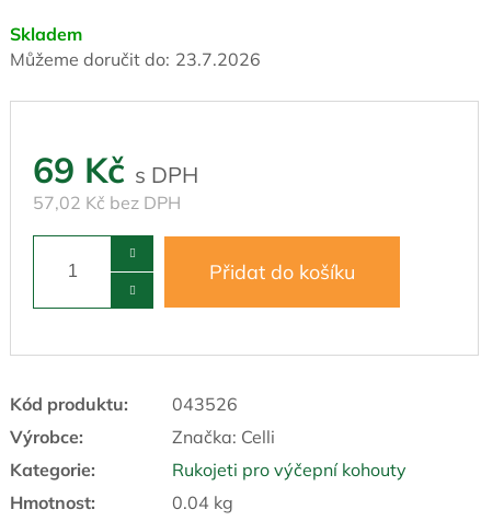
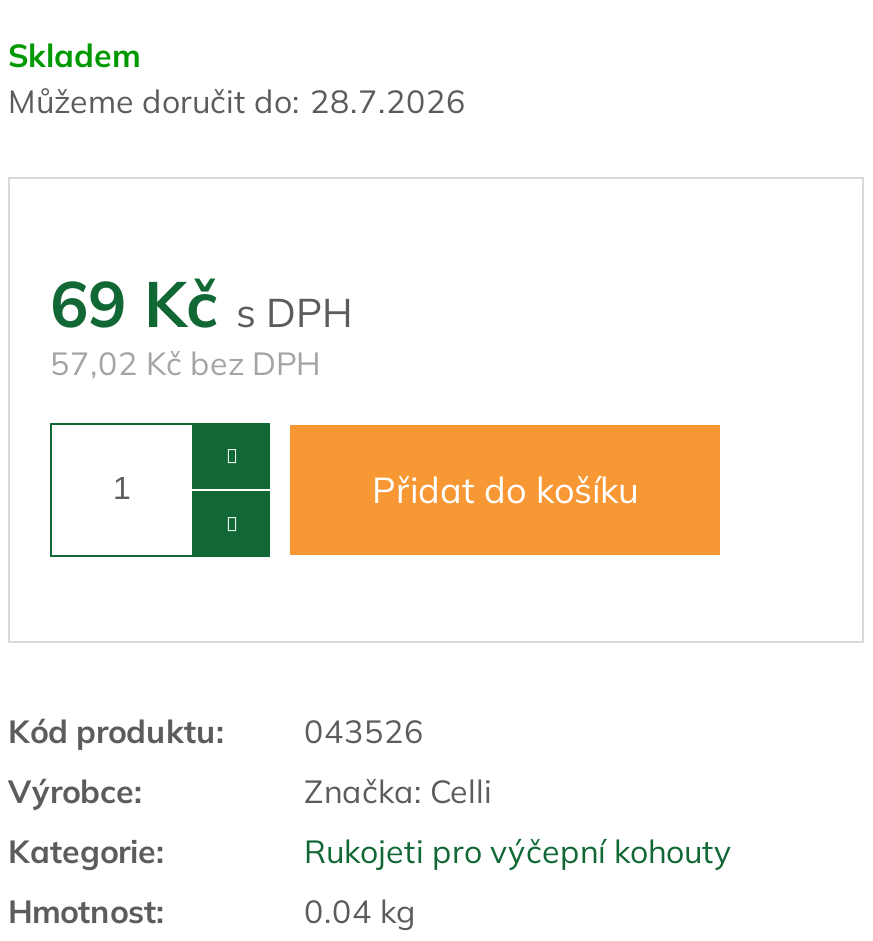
- Můžeme doručit do: 23.7.2026
+ Můžeme doručit do: 28.7.2026
